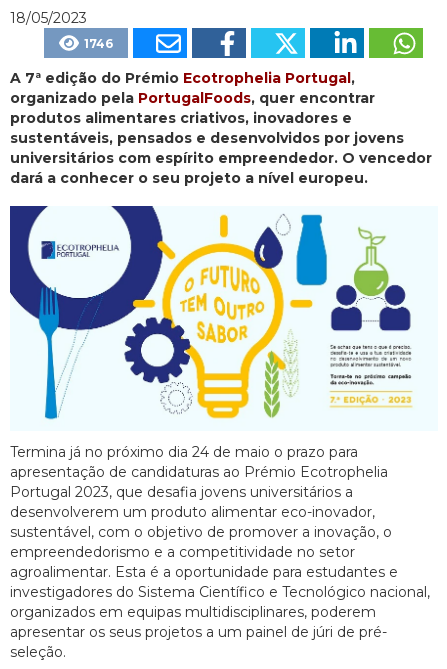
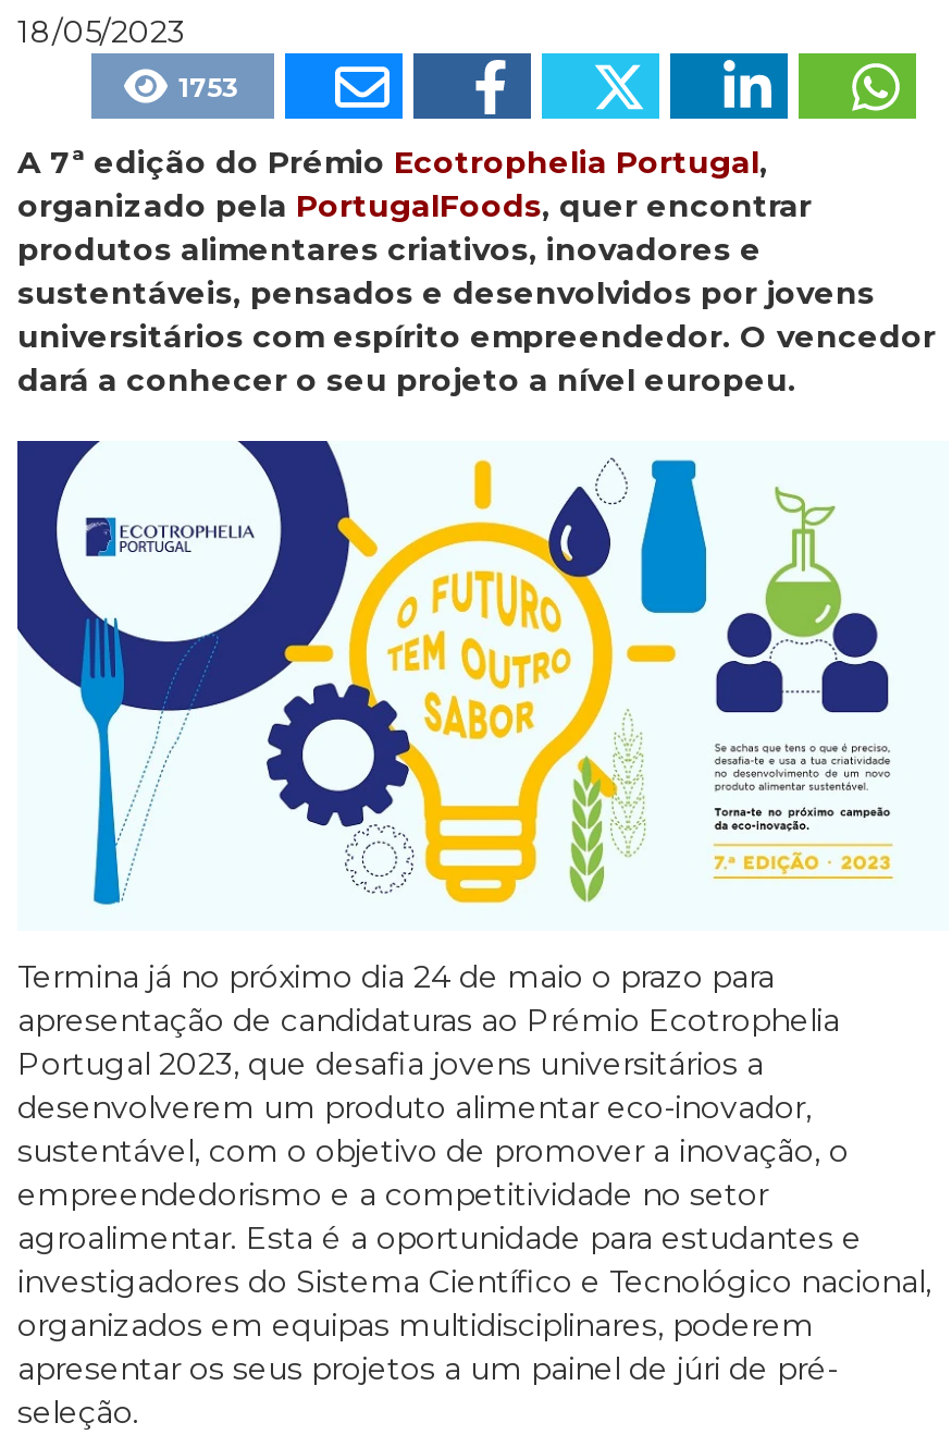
- 1746
+ 1753
